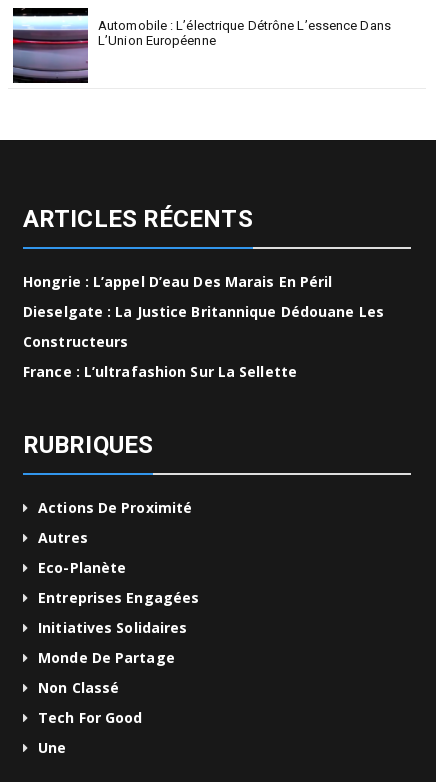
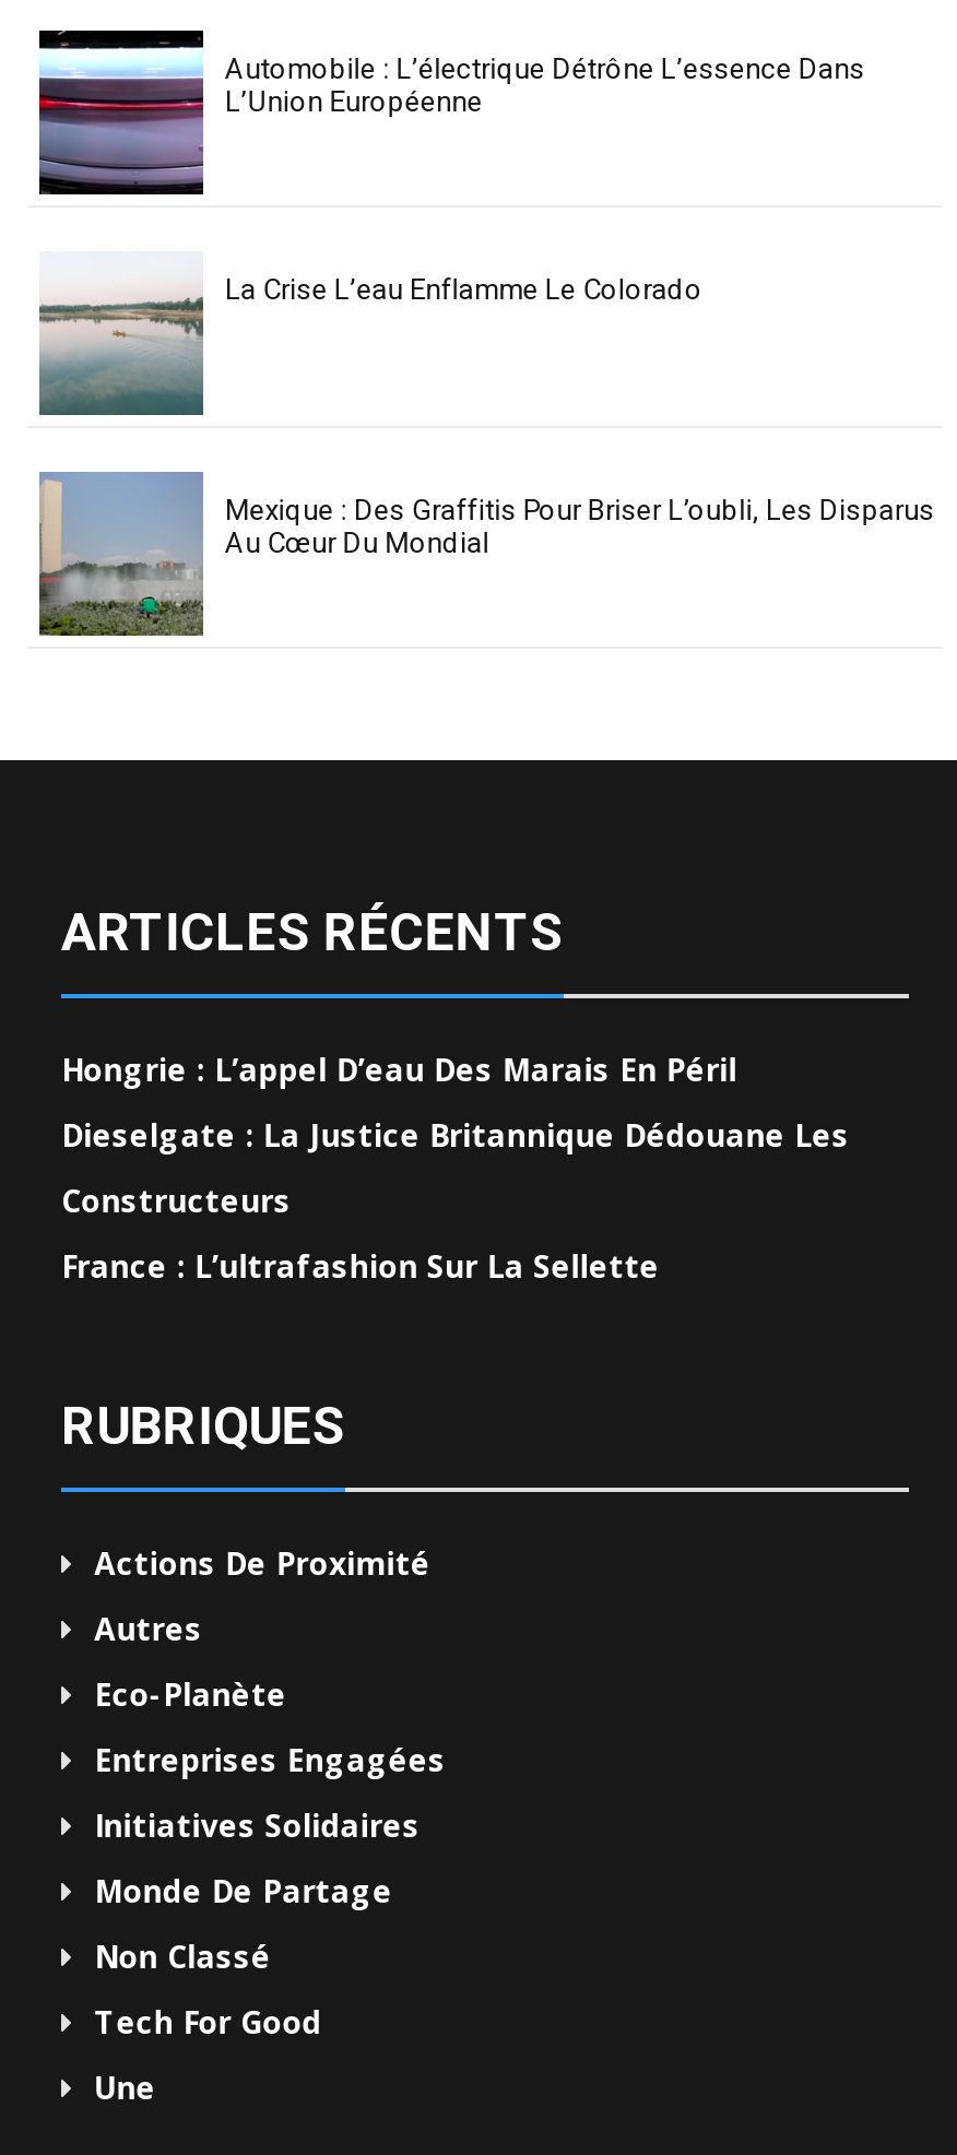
+ [image]
+ La Crise L’eau Enflamme Le Colorado

+ [image]
+ Mexique : Des Graffitis Pour Briser L’oubli, Les Disparus
+ Au Cœur Du Mondial
